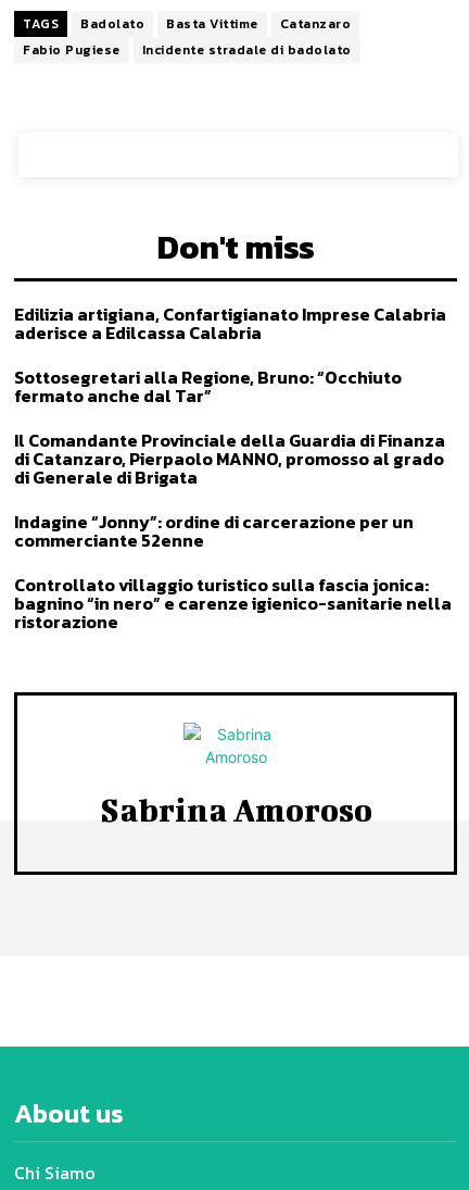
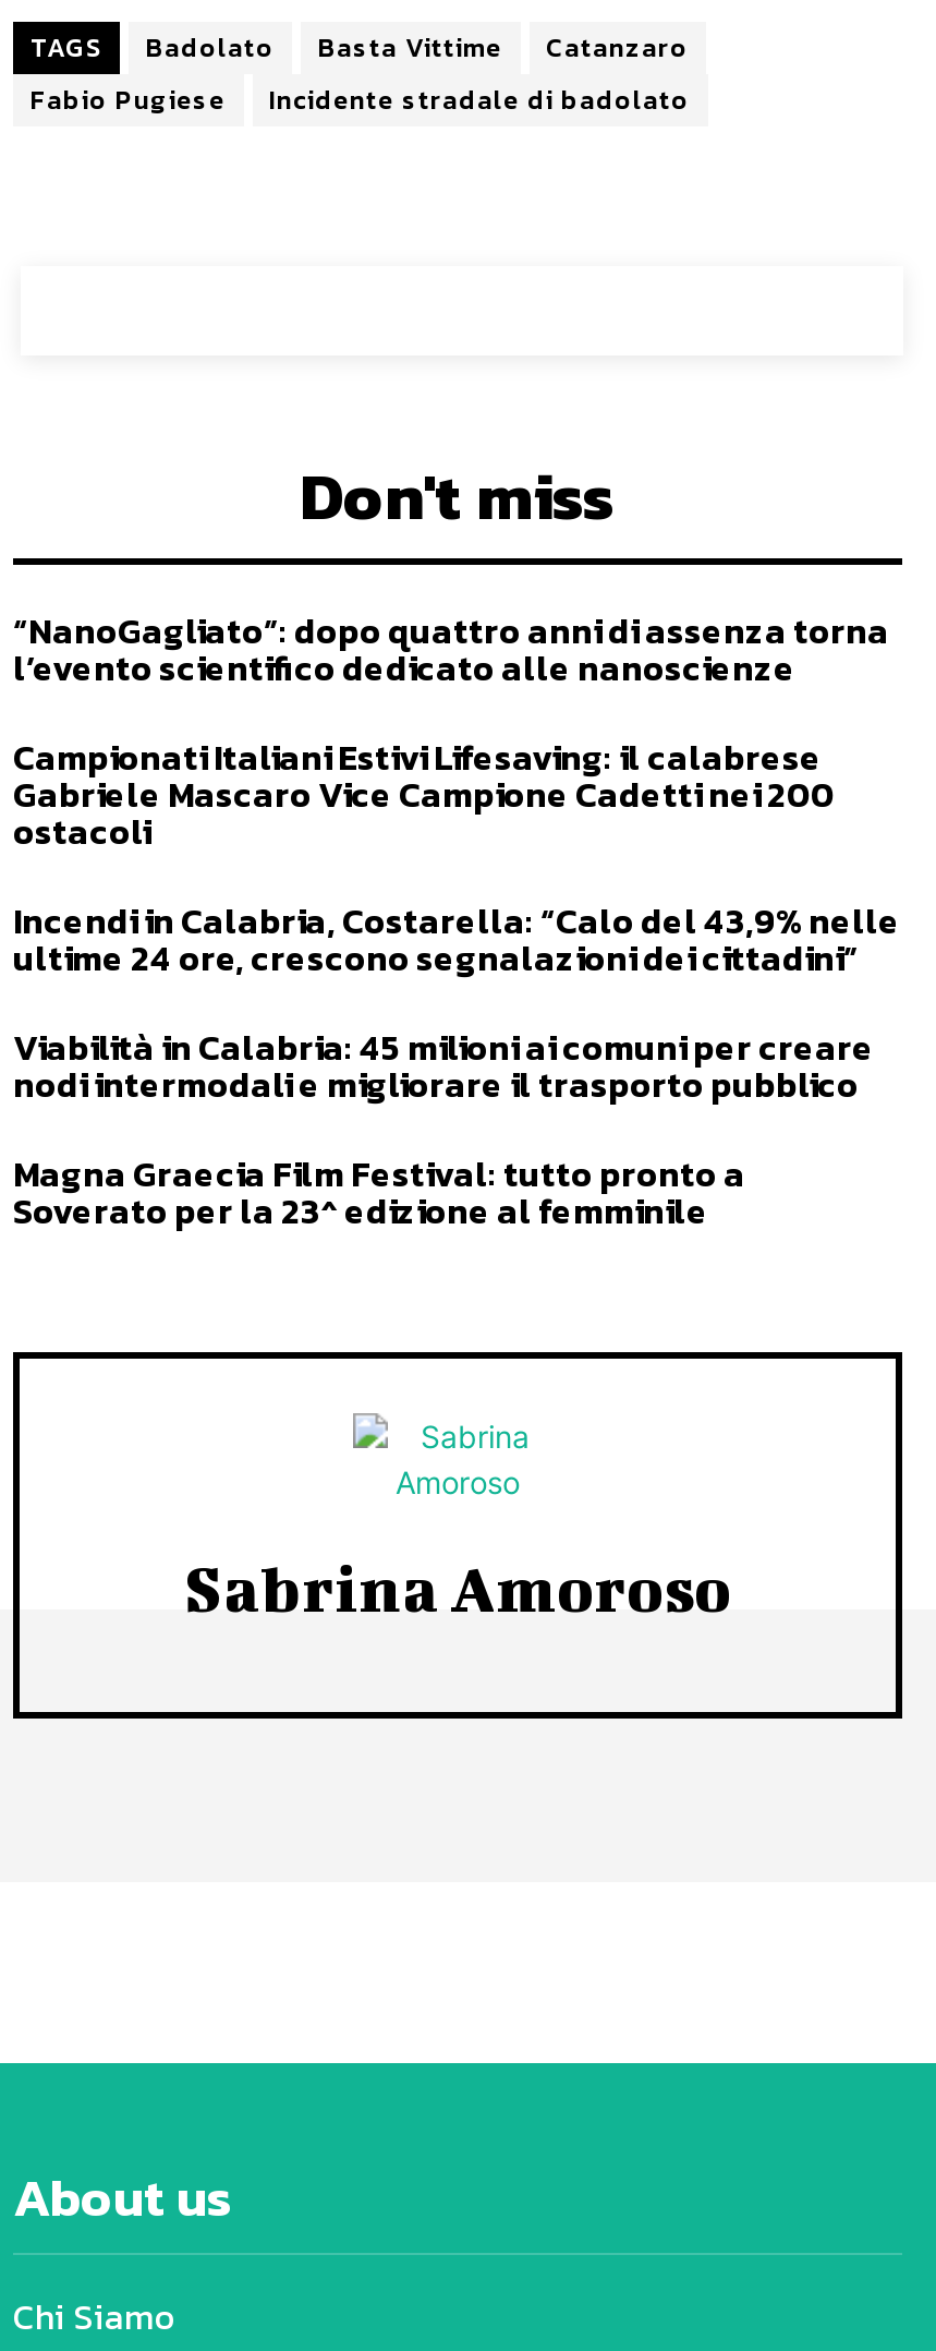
- Edilizia artigiana, Confartigianato Imprese Calabria
- aderisce a Edilcassa Calabria
+ “NanoGagliato”: dopo quattro anni di assenza torna
+ l’evento scientifico dedicato alle nanoscienze

- Sottosegretari alla Regione, Bruno: “Occhiuto
- fermato anche dal Tar”
+ Campionati Italiani Estivi Lifesaving: il calabrese
+ Gabriele Mascaro Vice Campione Cadetti nei 200
+ ostacoli

- Il Comandante Provinciale della Guardia di Finanza
- di Catanzaro, Pierpaolo MANNO, promosso al grado
- di Generale di Brigata
+ Incendi in Calabria, Costarella: “Calo del 43,9% nelle
+ ultime 24 ore, crescono segnalazioni dei cittadini”

- Indagine “Jonny”: ordine di carcerazione per un
- commerciante 52enne
+ Viabilità in Calabria: 45 milioni ai comuni per creare
+ nodi intermodali e migliorare il trasporto pubblico

- Controllato villaggio turistico sulla fascia jonica:
- bagnino “in nero” e carenze igienico-sanitarie nella
- ristorazione
+ Magna Graecia Film Festival: tutto pronto a
+ Soverato per la 23^ edizione al femminile
